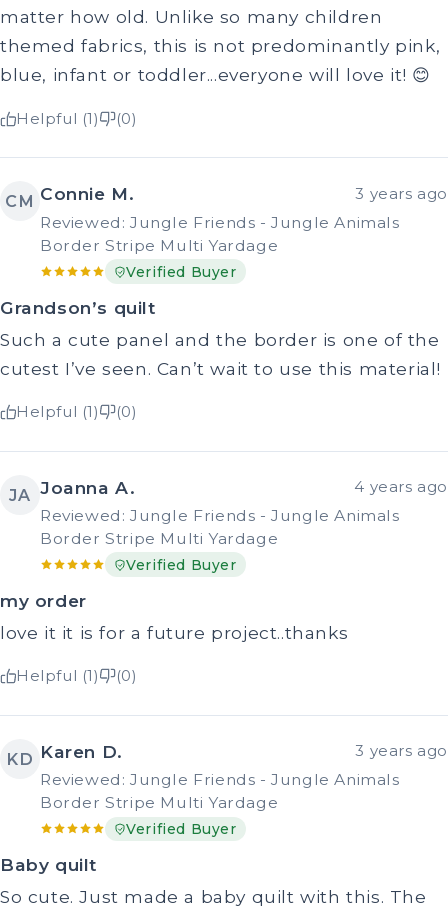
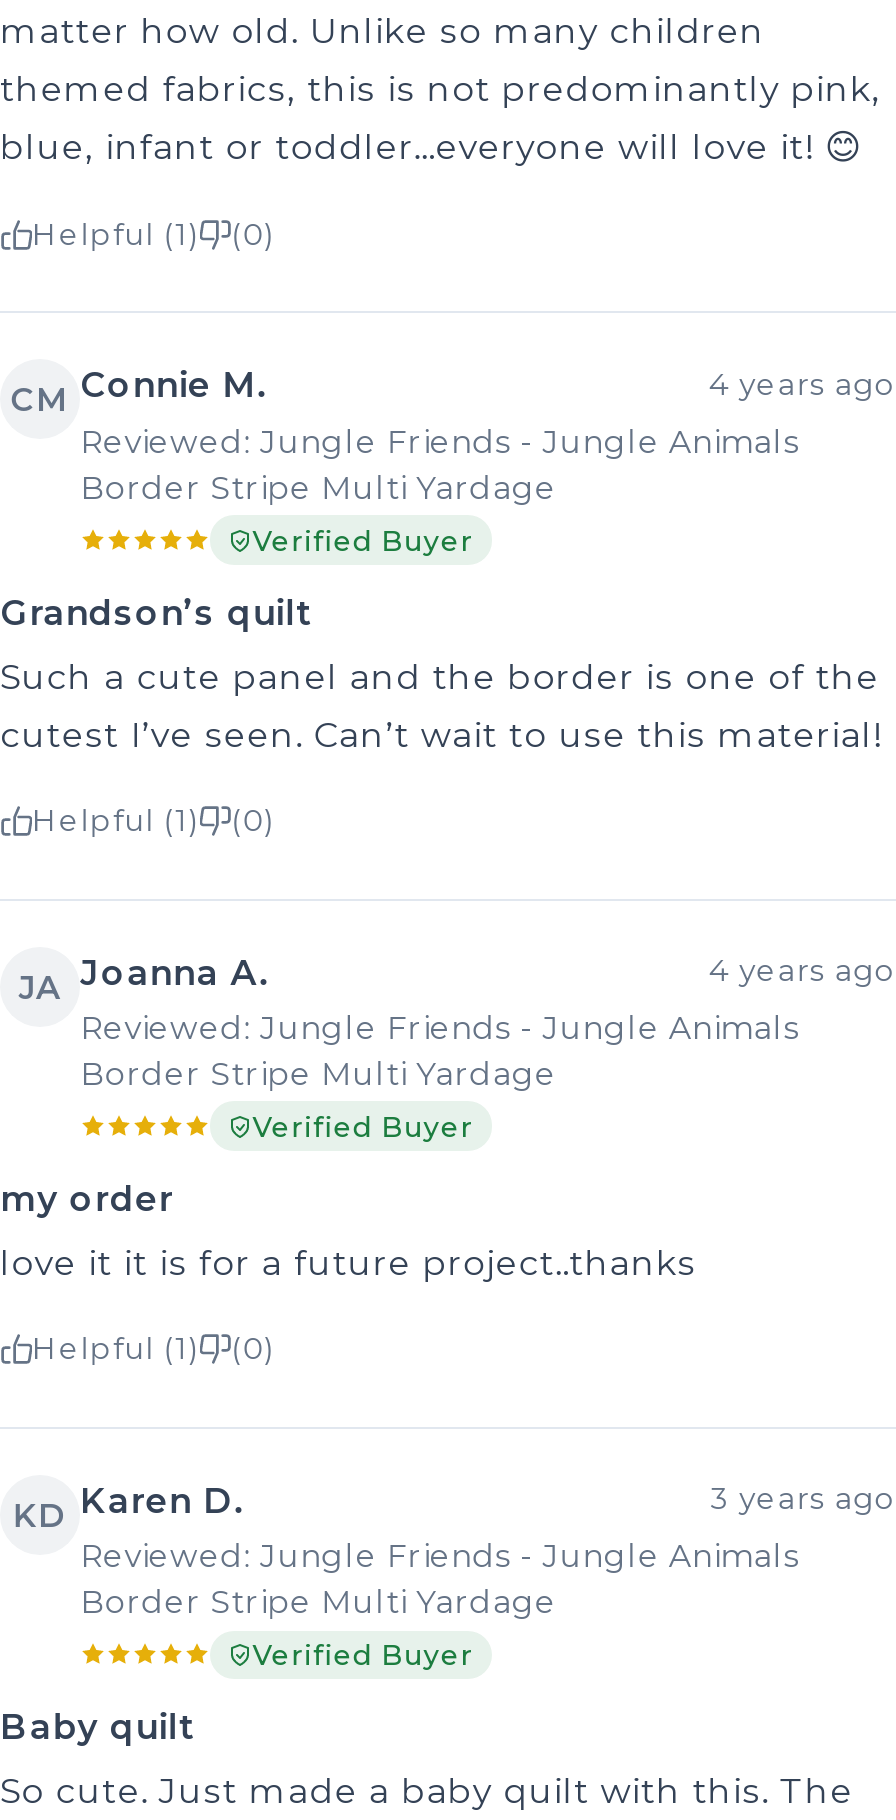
- 3 years ago
+ 4 years ago
